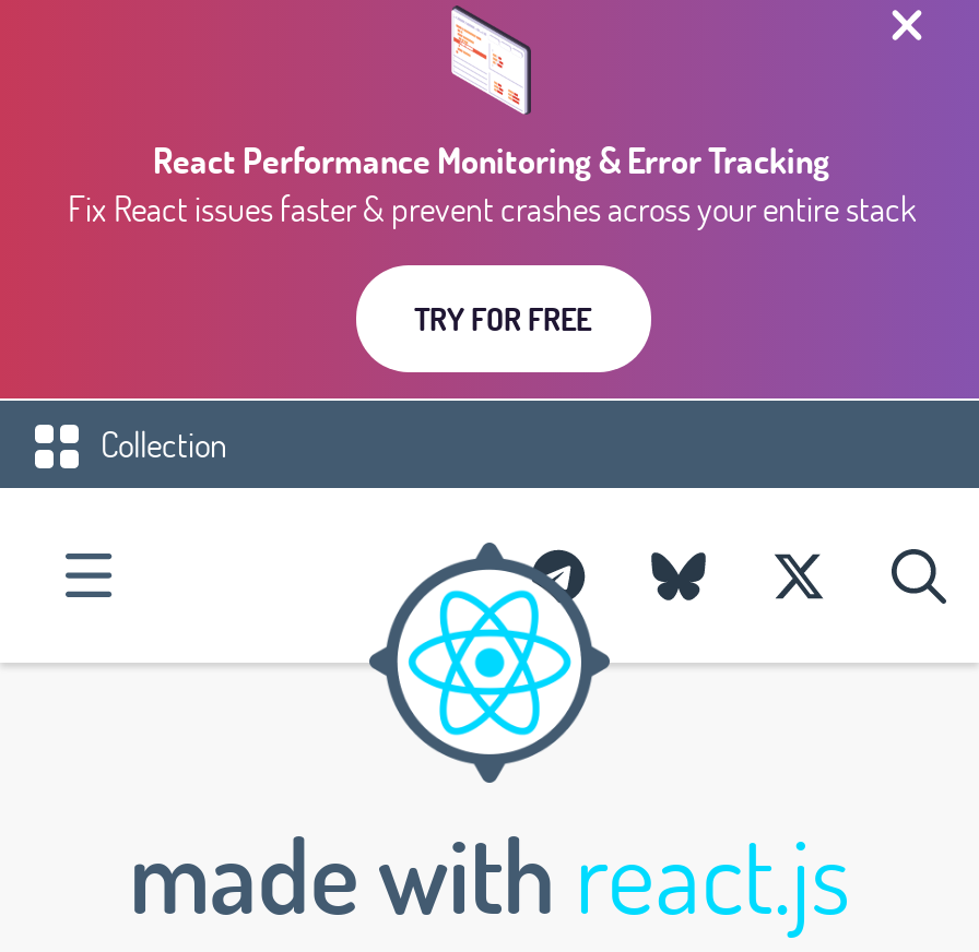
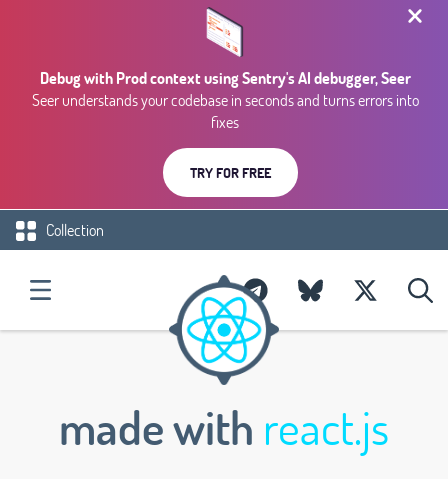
- React Performance Monitoring & Error Tracking
- Fix React issues faster & prevent crashes across your entire stack
+ Debug with Prod context using Sentry's AI debugger, Seer
+ Seer understands your codebase in seconds and turns errors into
+ fixes
